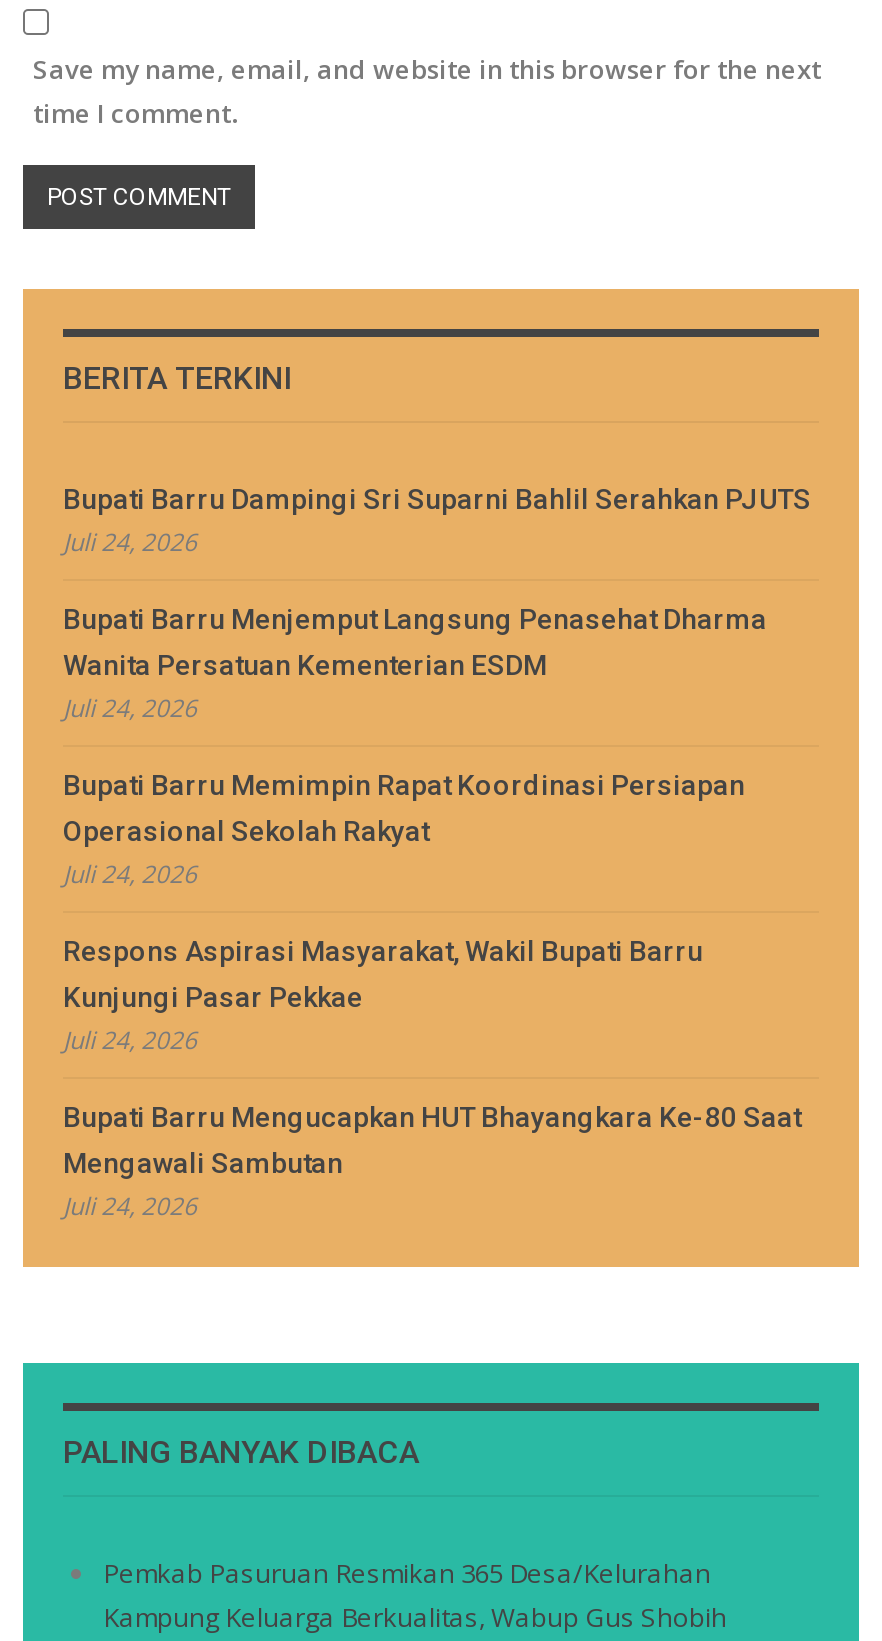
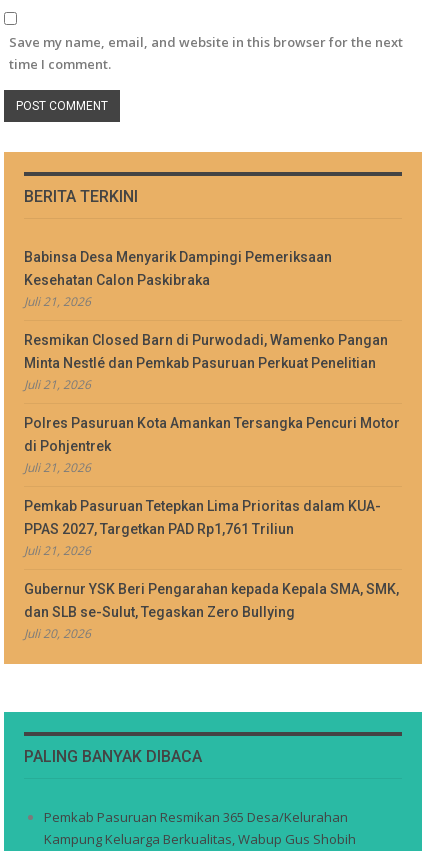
- Bupati Barru Dampingi Sri Suparni Bahlil Serahkan PJUTS
- Juli 24, 2026
+ Babinsa Desa Menyarik Dampingi Pemeriksaan
+ Kesehatan Calon Paskibraka
+ Juli 21, 2026

- Bupati Barru Menjemput Langsung Penasehat Dharma
- Wanita Persatuan Kementerian ESDM
- Juli 24, 2026
+ Resmikan Closed Barn di Purwodadi, Wamenko Pangan
+ Minta Nestlé dan Pemkab Pasuruan Perkuat Penelitian
+ Juli 21, 2026

- Bupati Barru Memimpin Rapat Koordinasi Persiapan
- Operasional Sekolah Rakyat
- Juli 24, 2026
+ Polres Pasuruan Kota Amankan Tersangka Pencuri Motor
+ di Pohjentrek
+ Juli 21, 2026

- Respons Aspirasi Masyarakat, Wakil Bupati Barru
- Kunjungi Pasar Pekkae
- Juli 24, 2026
+ Pemkab Pasuruan Tetepkan Lima Prioritas dalam KUA-
+ PPAS 2027, Targetkan PAD Rp1,761 Triliun
+ Juli 21, 2026

- Bupati Barru Mengucapkan HUT Bhayangkara Ke-80 Saat
- Mengawali Sambutan
- Juli 24, 2026
+ Gubernur YSK Beri Pengarahan kepada Kepala SMA, SMK,
+ dan SLB se-Sulut, Tegaskan Zero Bullying
+ Juli 20, 2026
